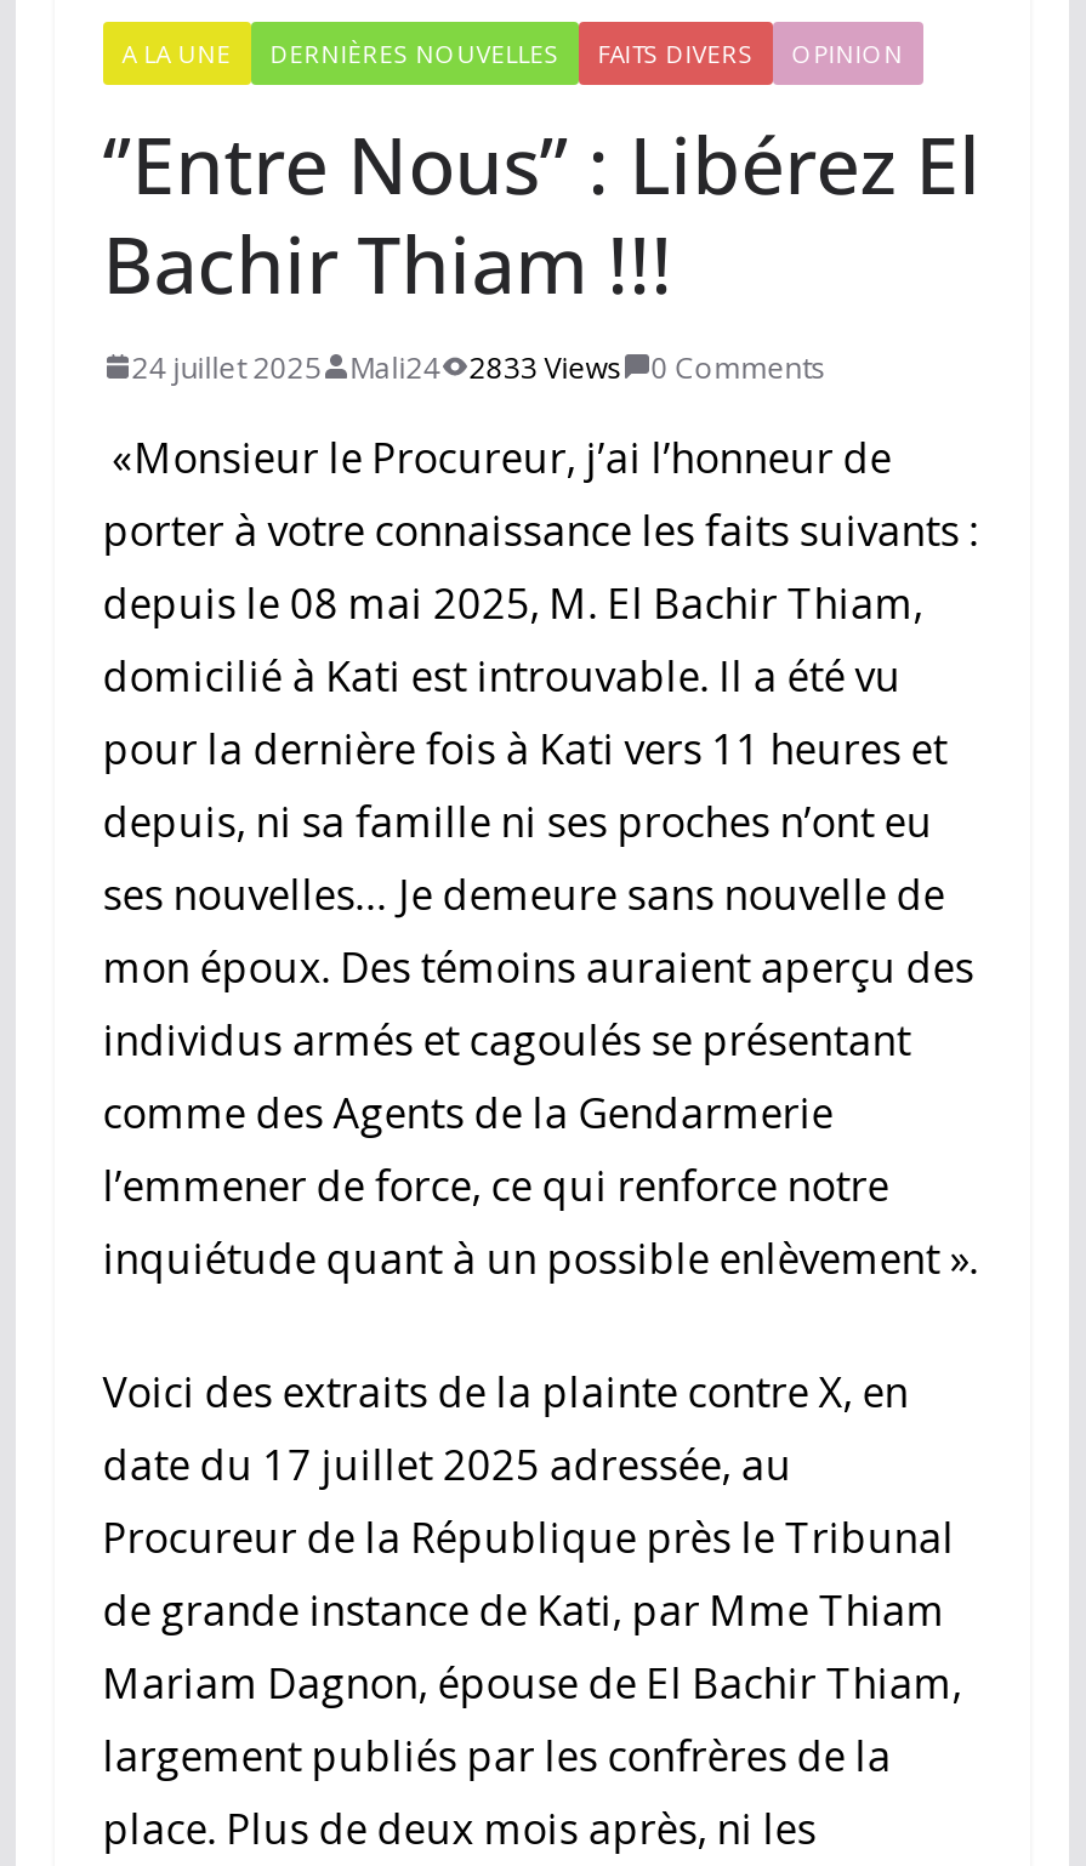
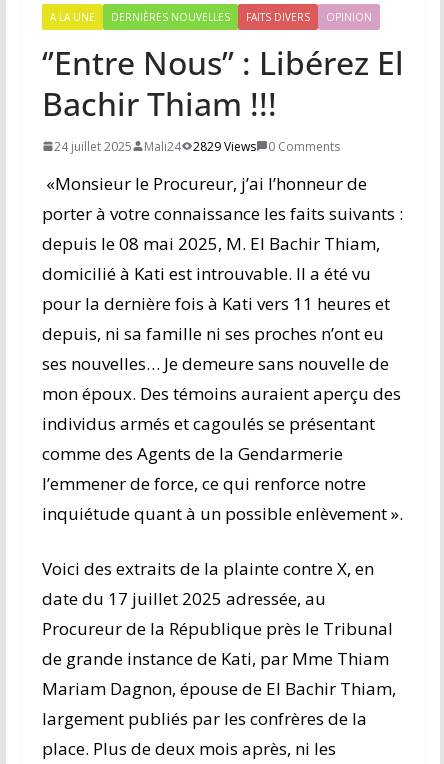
- 24 juillet 2025 Mali24 2833 Views 0 Comments
+ 24 juillet 2025 Mali24 2829 Views 0 Comments
